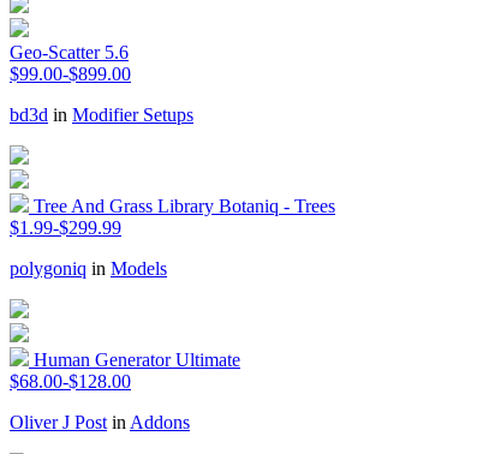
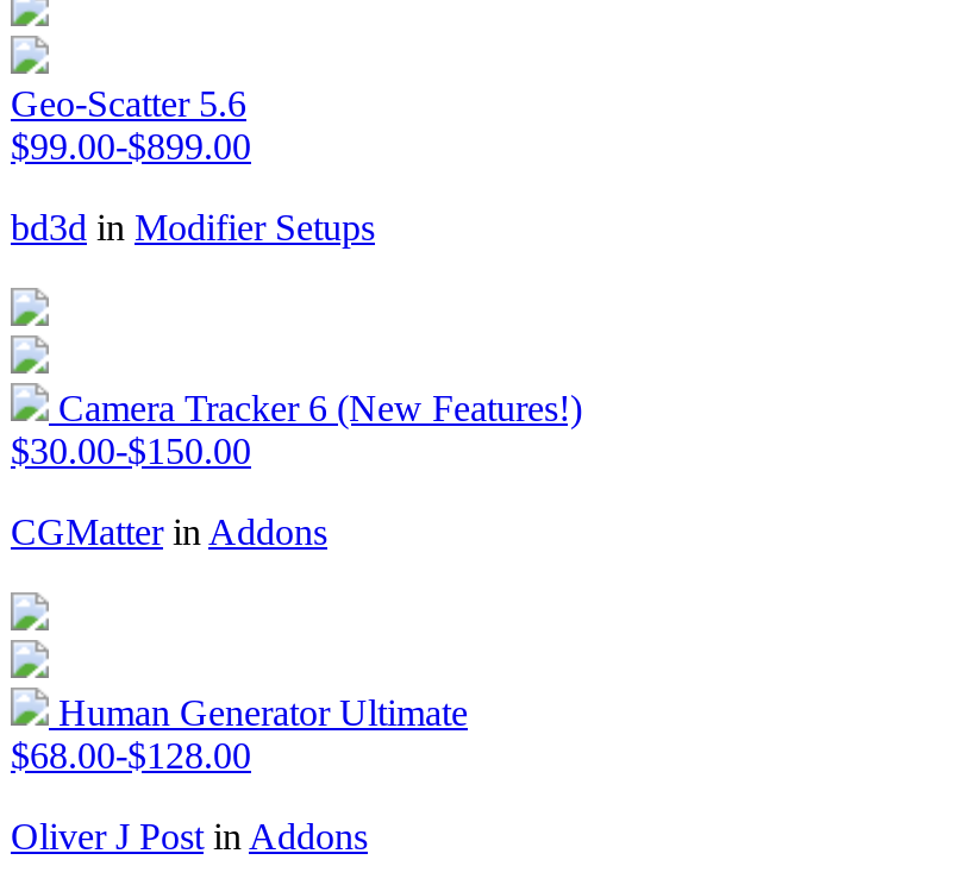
- Tree And Grass Library Botaniq - Trees
- $1.99-$299.99
+ Camera Tracker 6 (New Features!)
+ $30.00-$150.00

- polygoniq in Models
+ CGMatter in Addons
